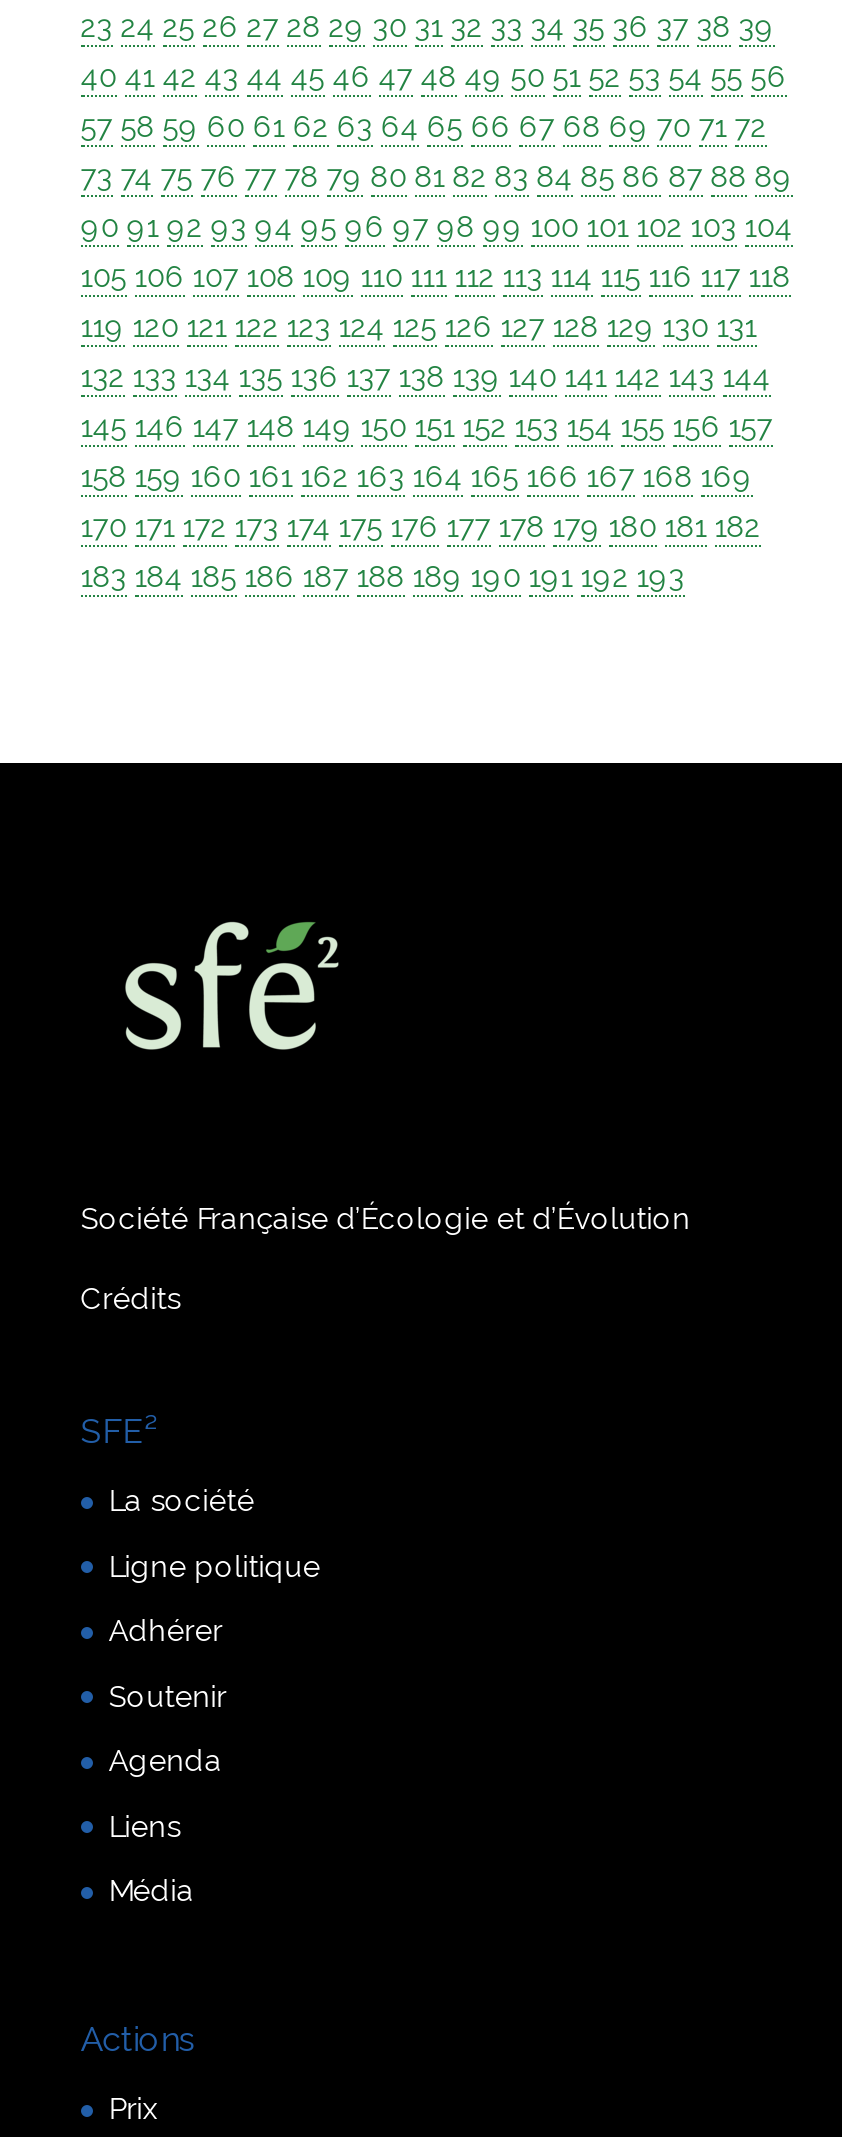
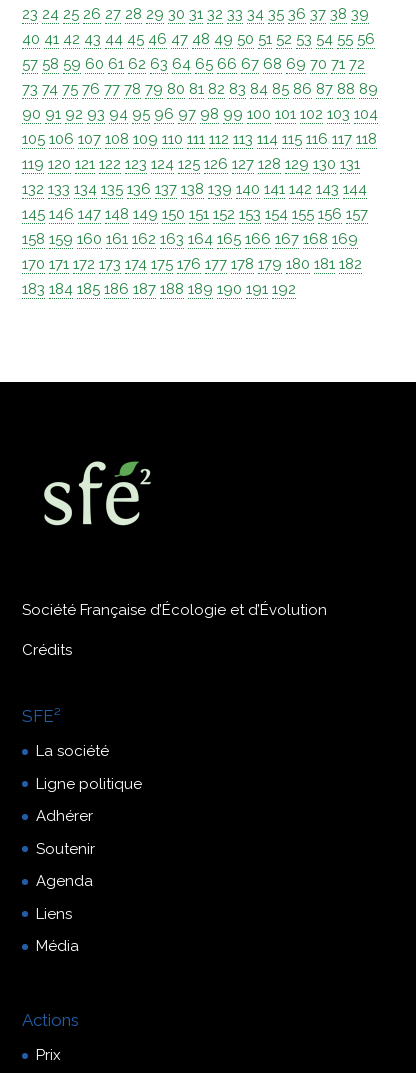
- 183 184 185 186 187 188 189 190 191 192 193
+ 183 184 185 186 187 188 189 190 191 192
